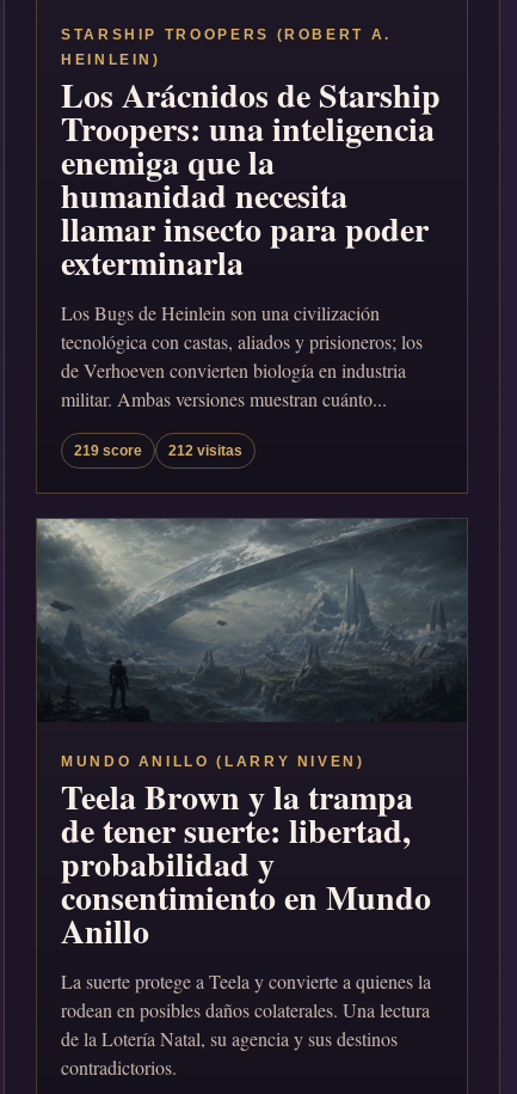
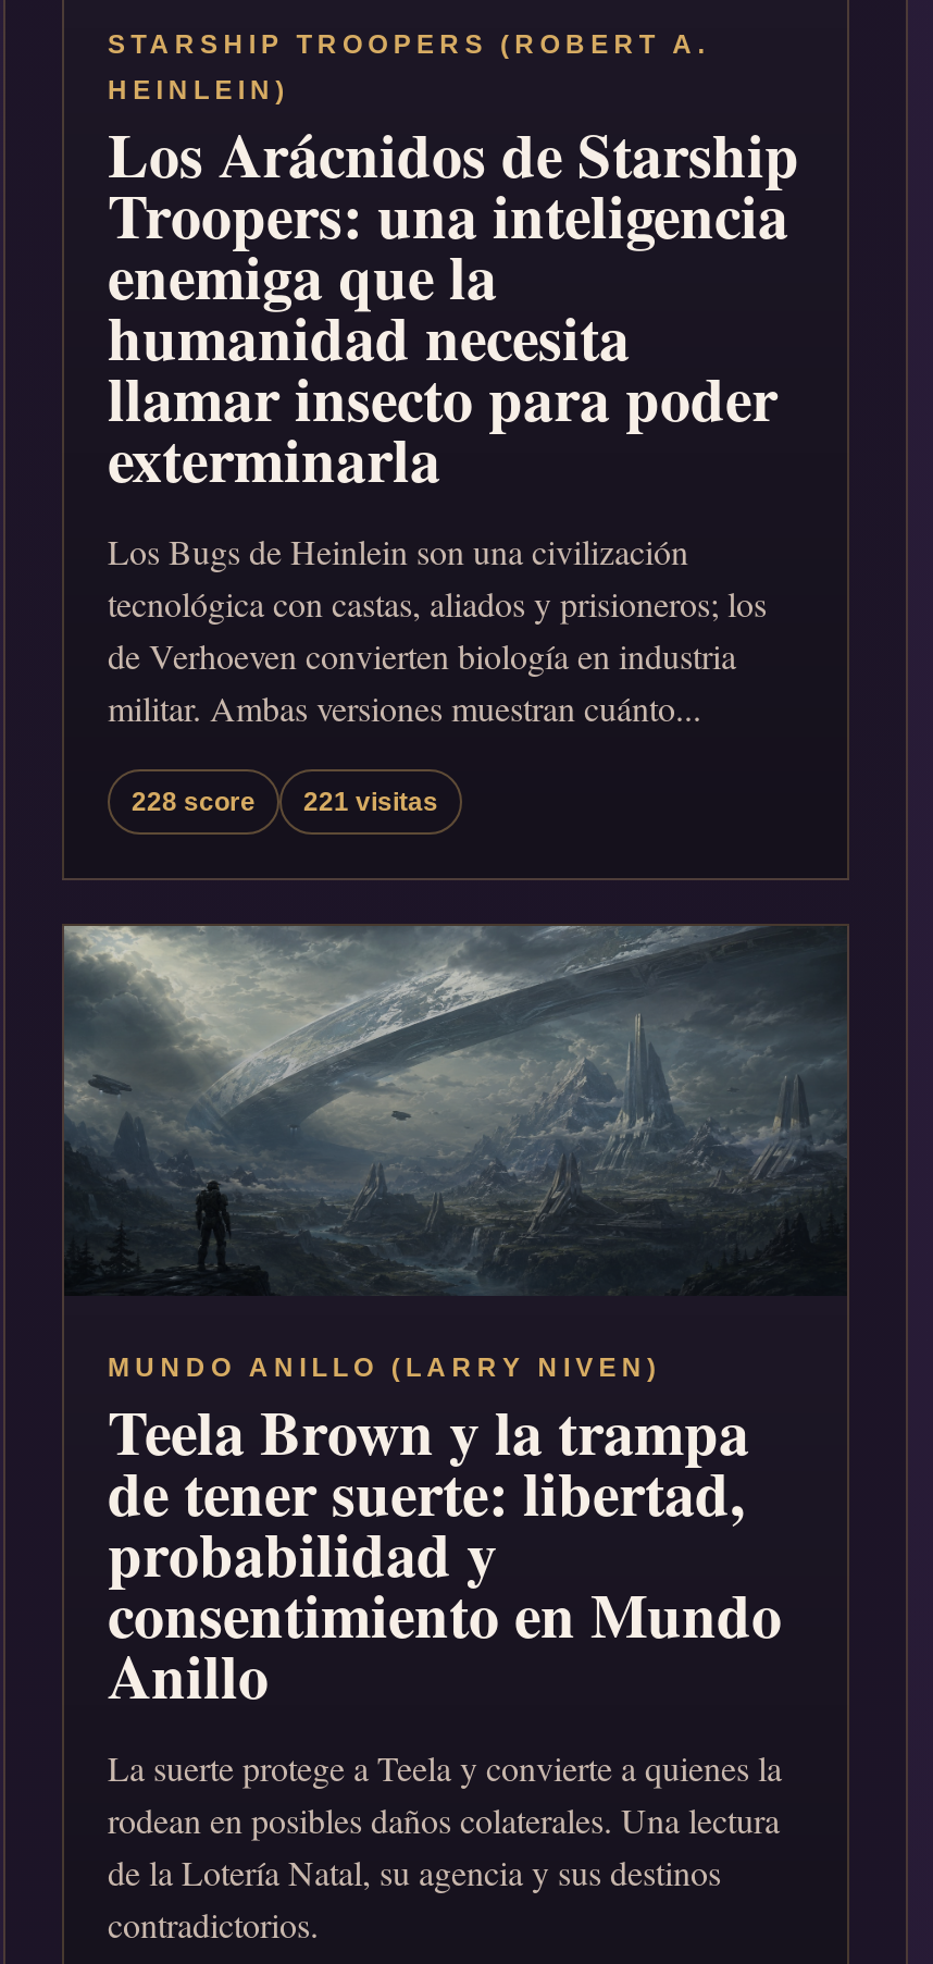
- 219 score
+ 228 score

- 212 visitas
+ 221 visitas
